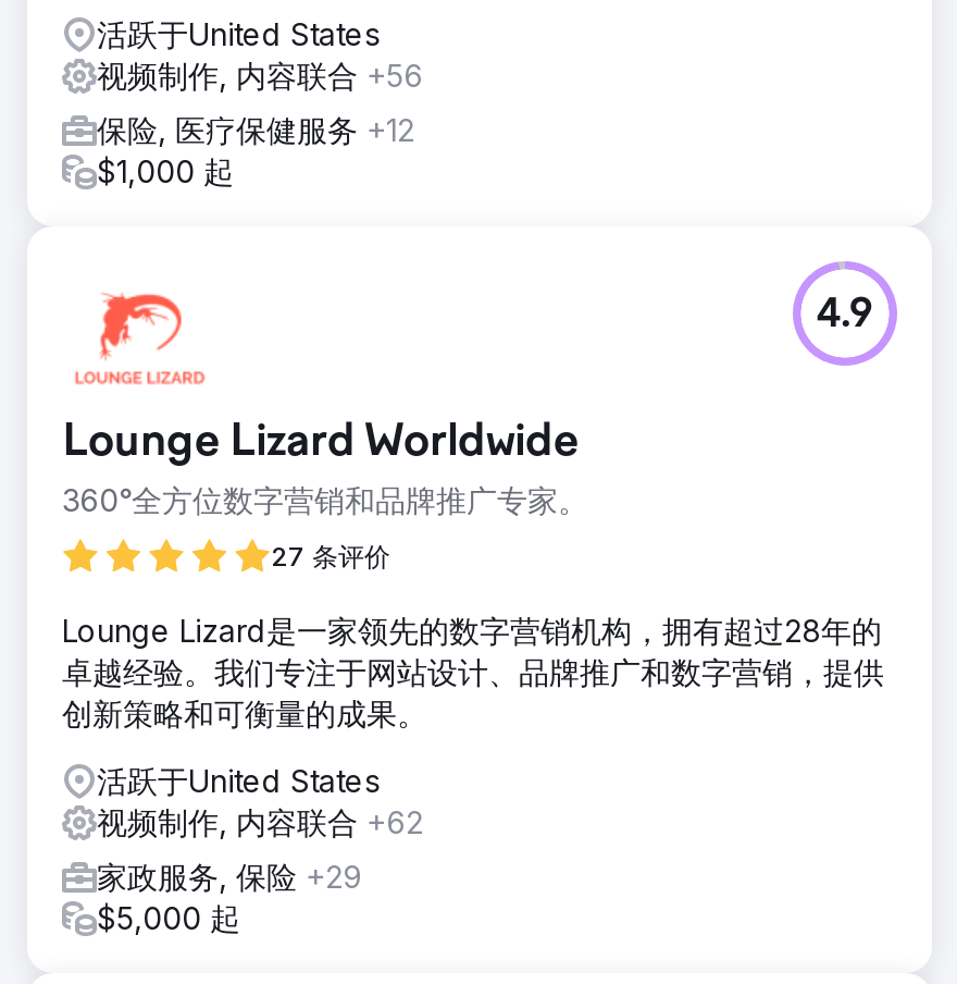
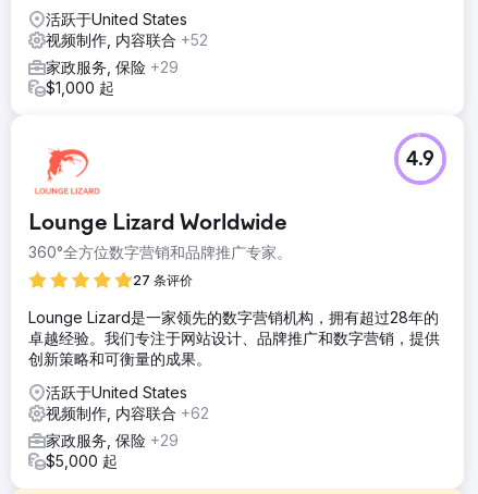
- 视频制作, 内容联合+56
+ 视频制作, 内容联合+52

- 保险, 医疗保健服务+12
+ 家政服务, 保险+29
